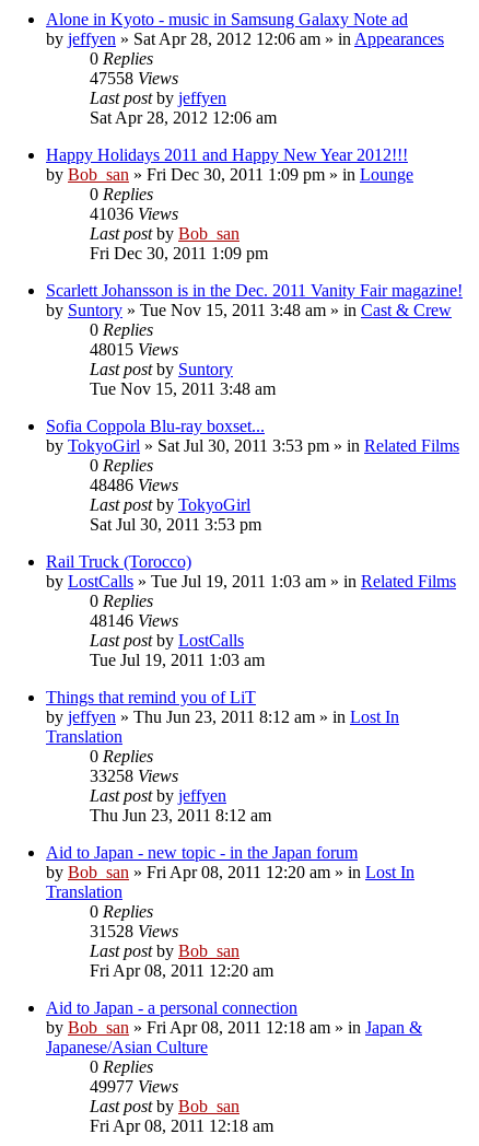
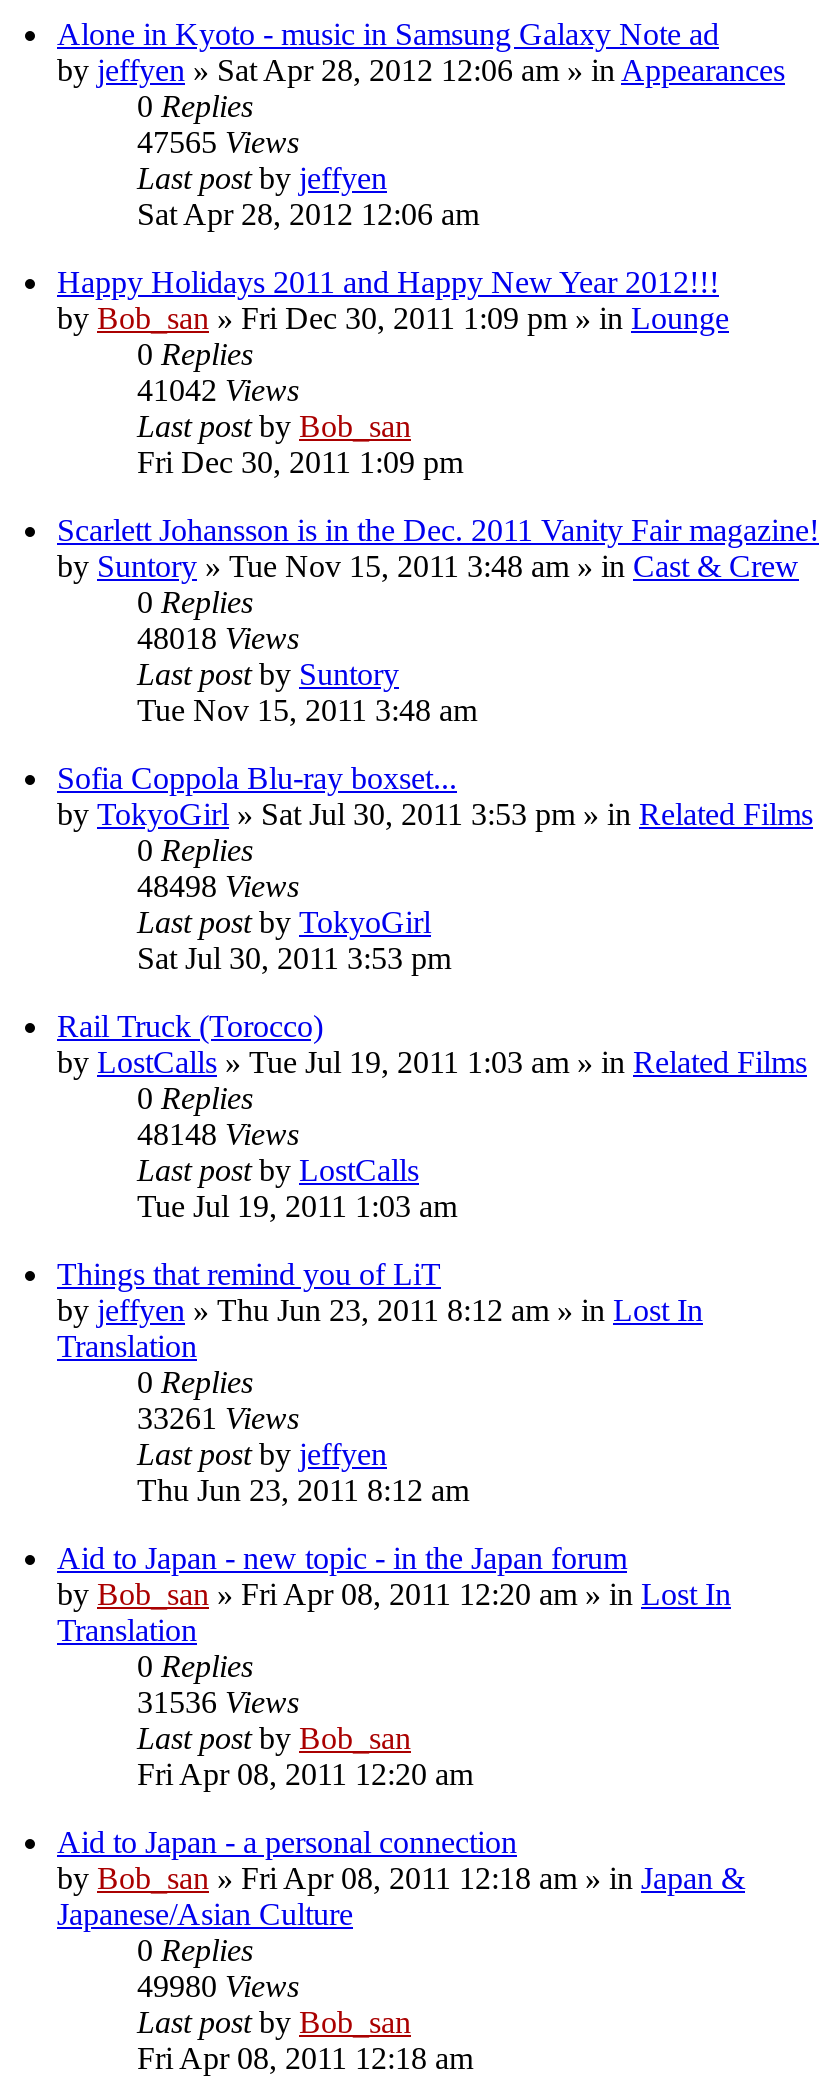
- 47558 Views
+ 47565 Views

- 41036 Views
+ 41042 Views

- 48015 Views
+ 48018 Views

- 48486 Views
+ 48498 Views

- 48146 Views
+ 48148 Views

- 33258 Views
+ 33261 Views

- 31528 Views
+ 31536 Views

- 49977 Views
+ 49980 Views
